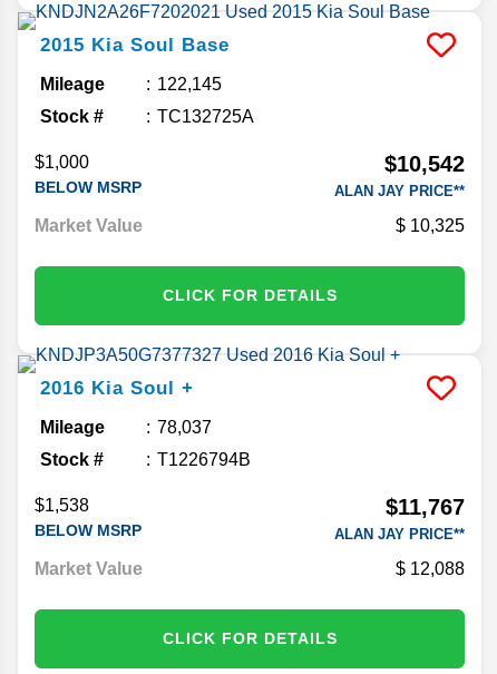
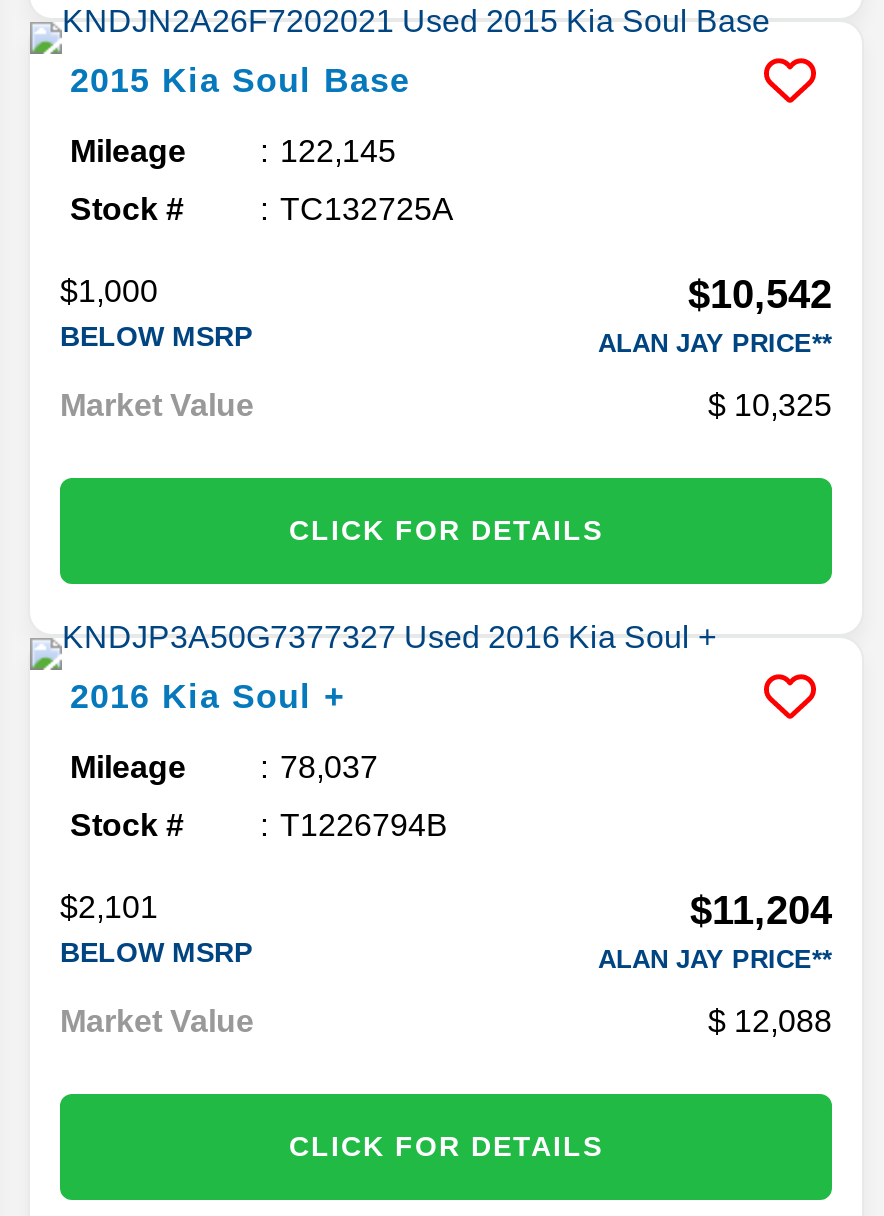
- $1,538
+ $2,101

- $11,767
+ $11,204
